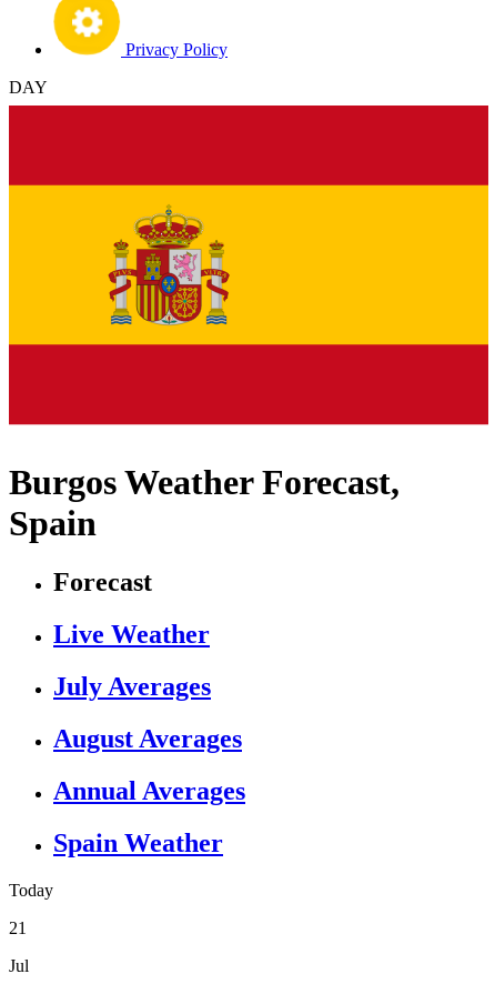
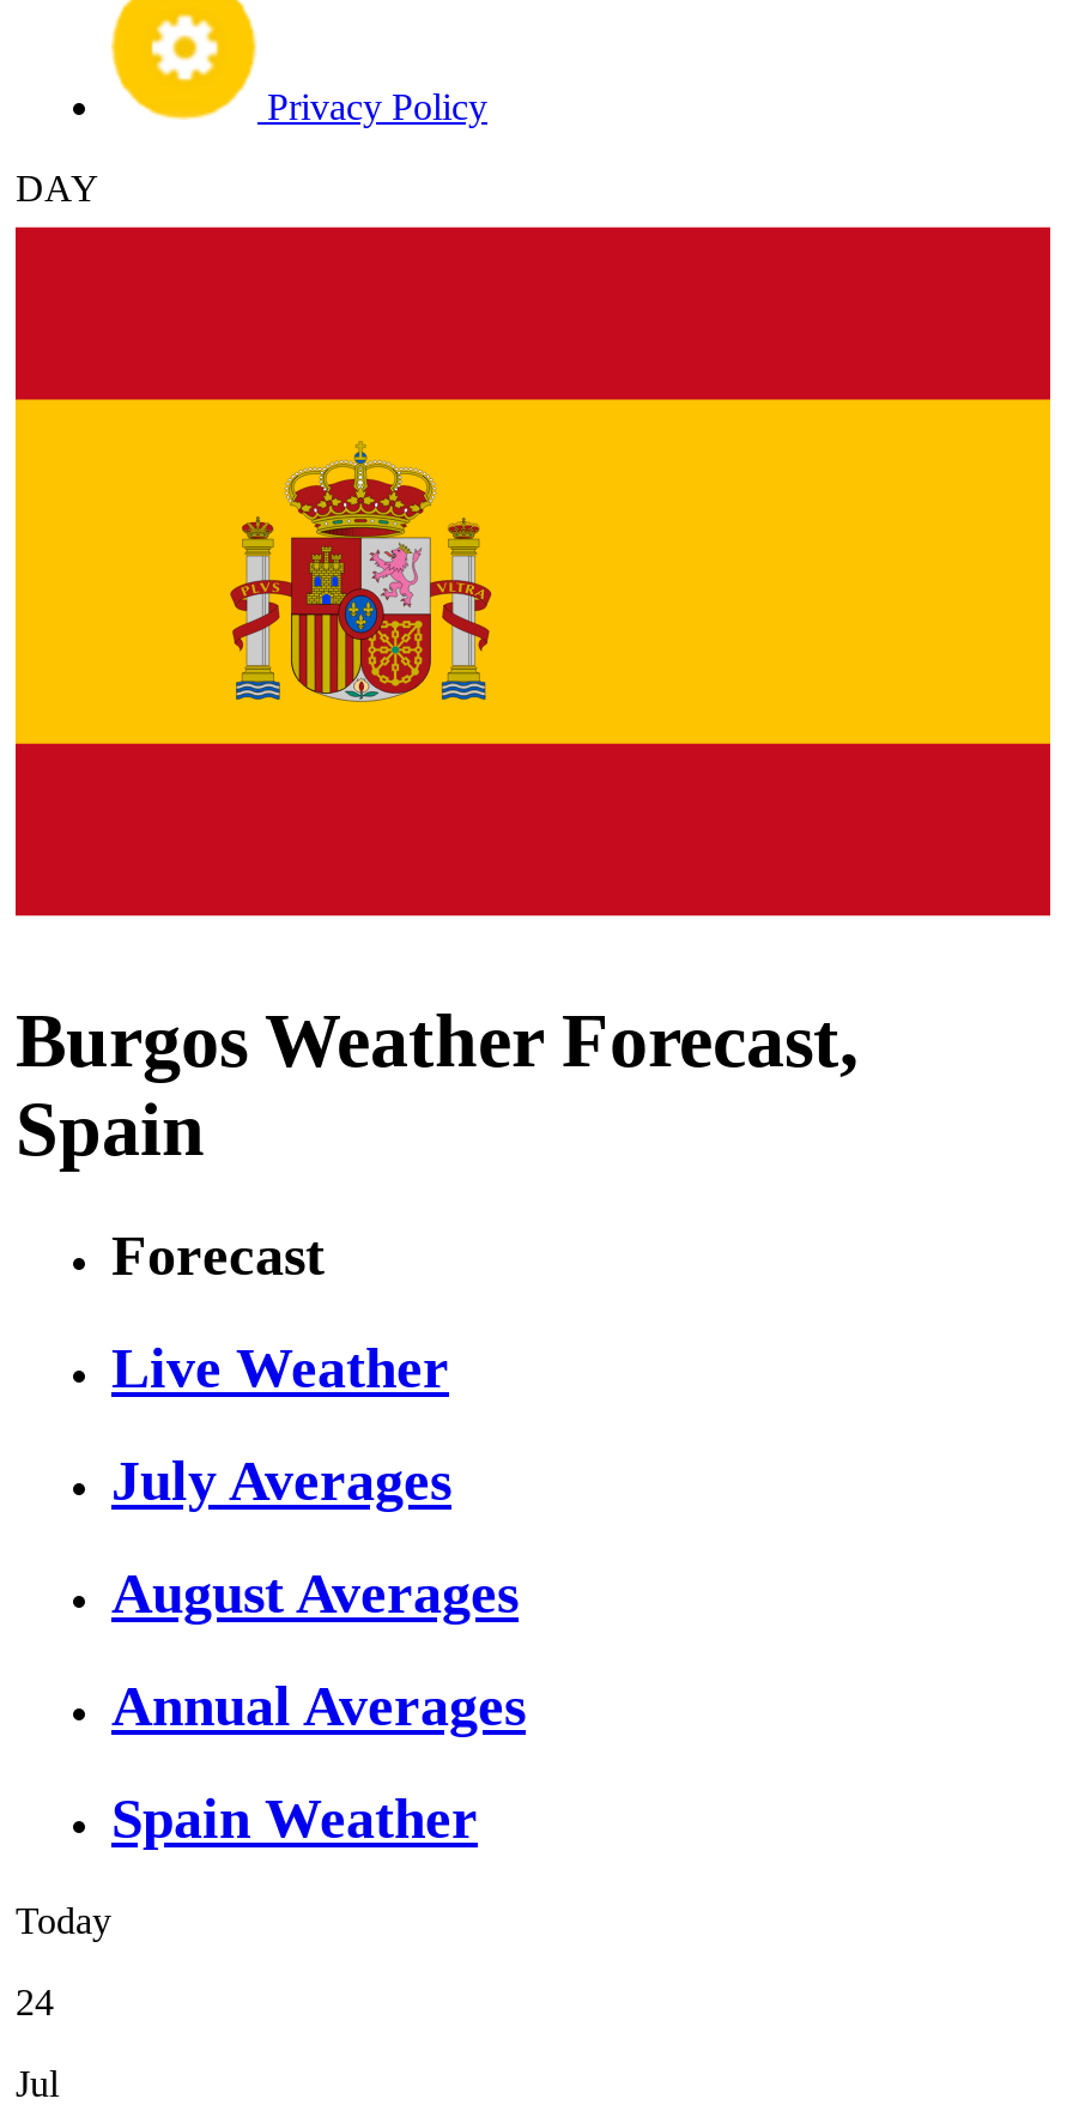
- 21
+ 24
